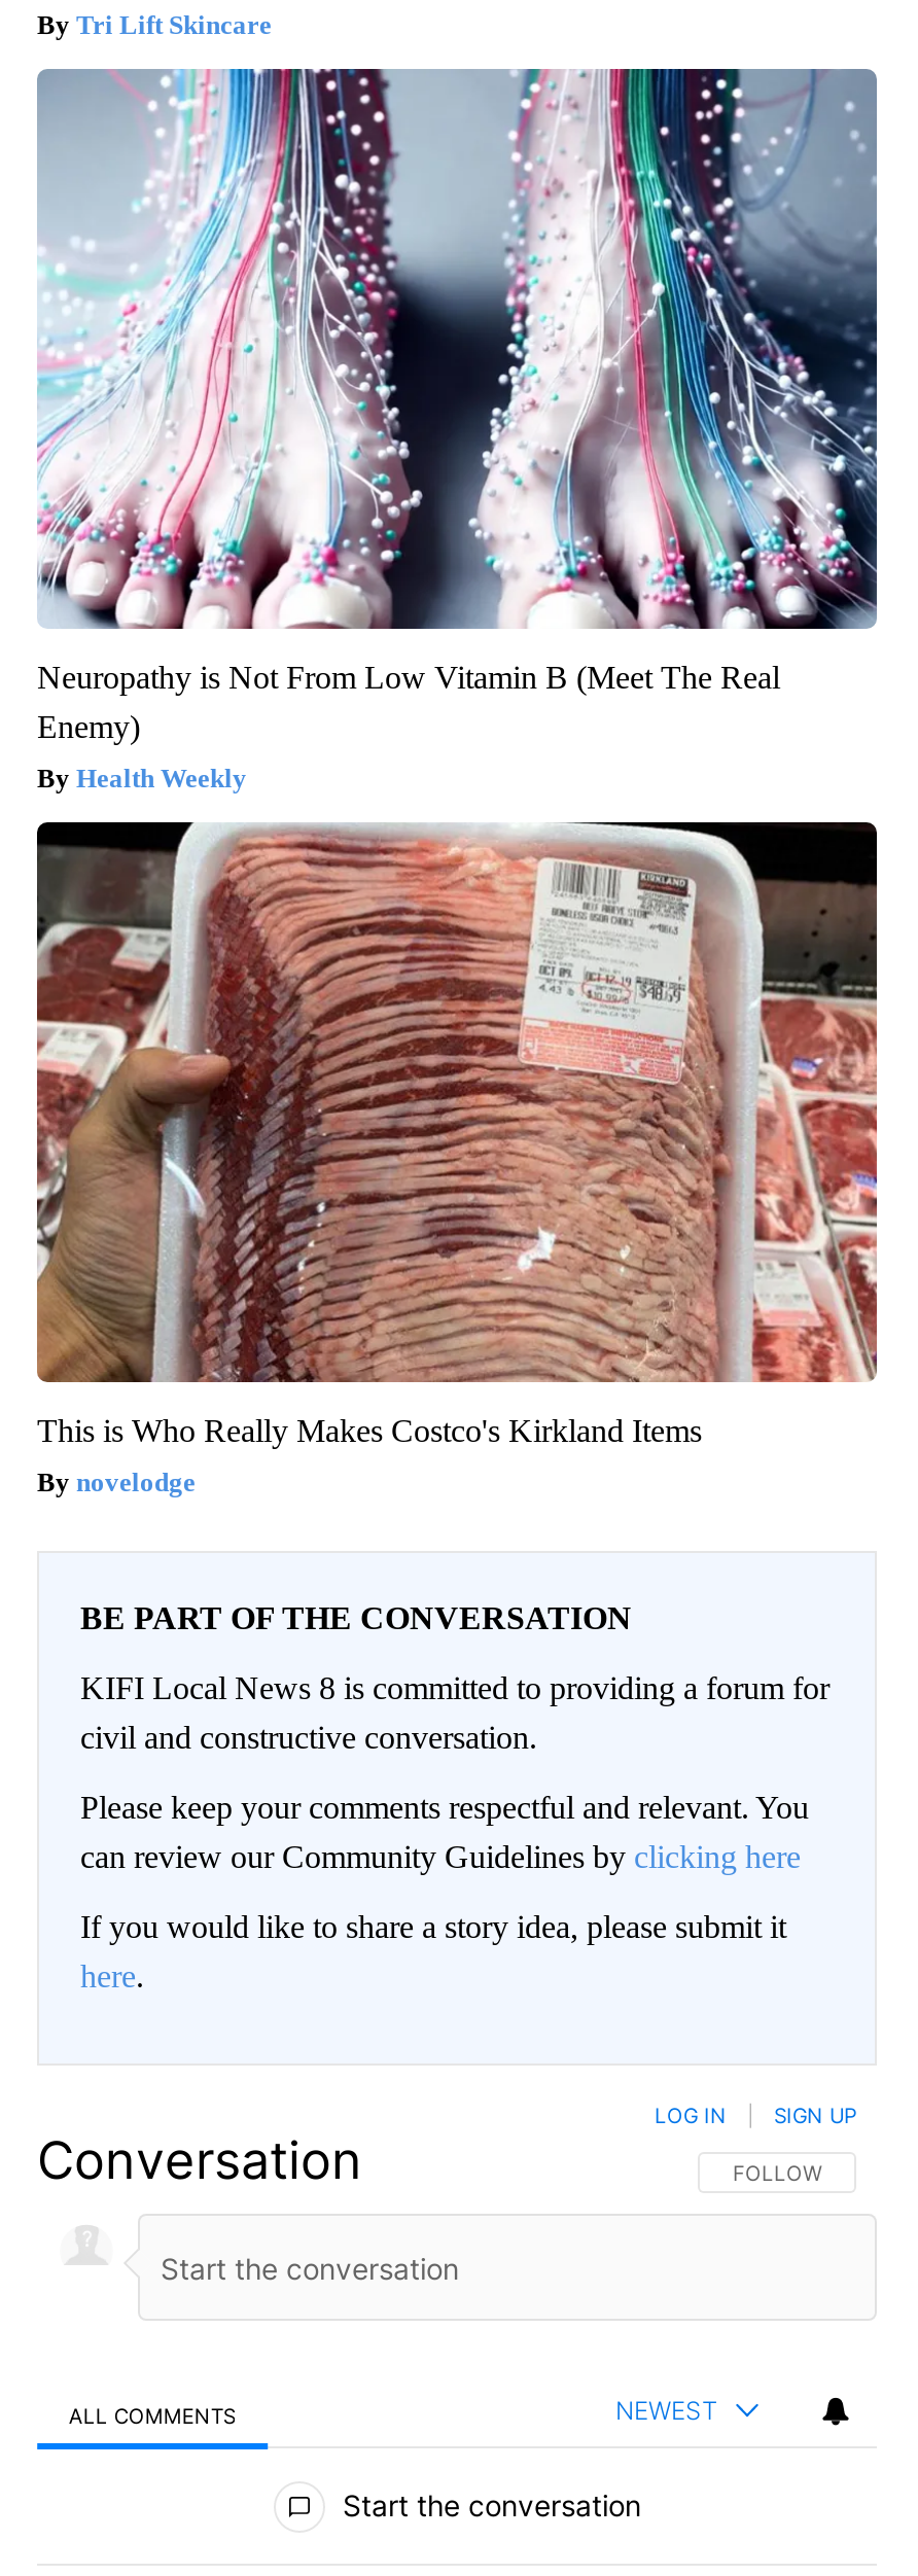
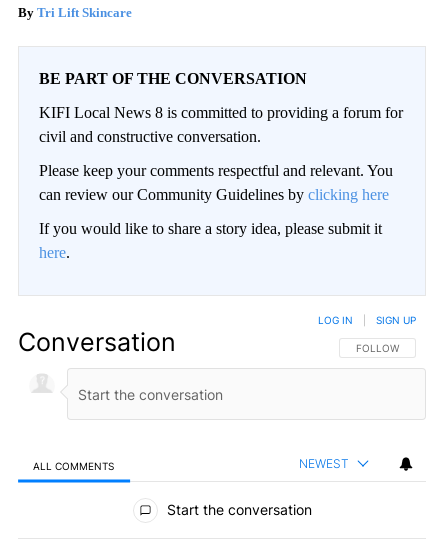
- [image]
- Neuropathy is Not From Low Vitamin B (Meet The Real
- Enemy)
- Health Weekly

- [image]
- This is Who Really Makes Costco's Kirkland Items
- novelodge
